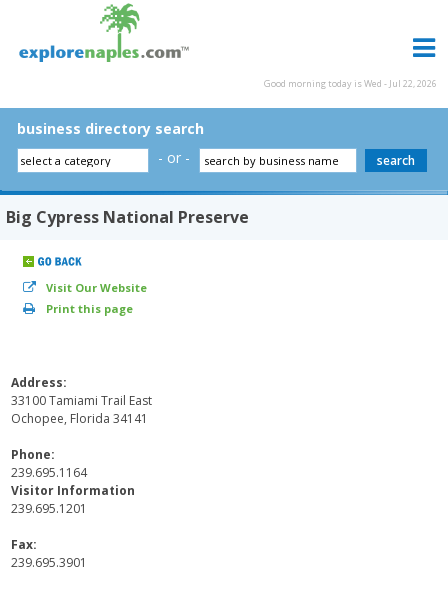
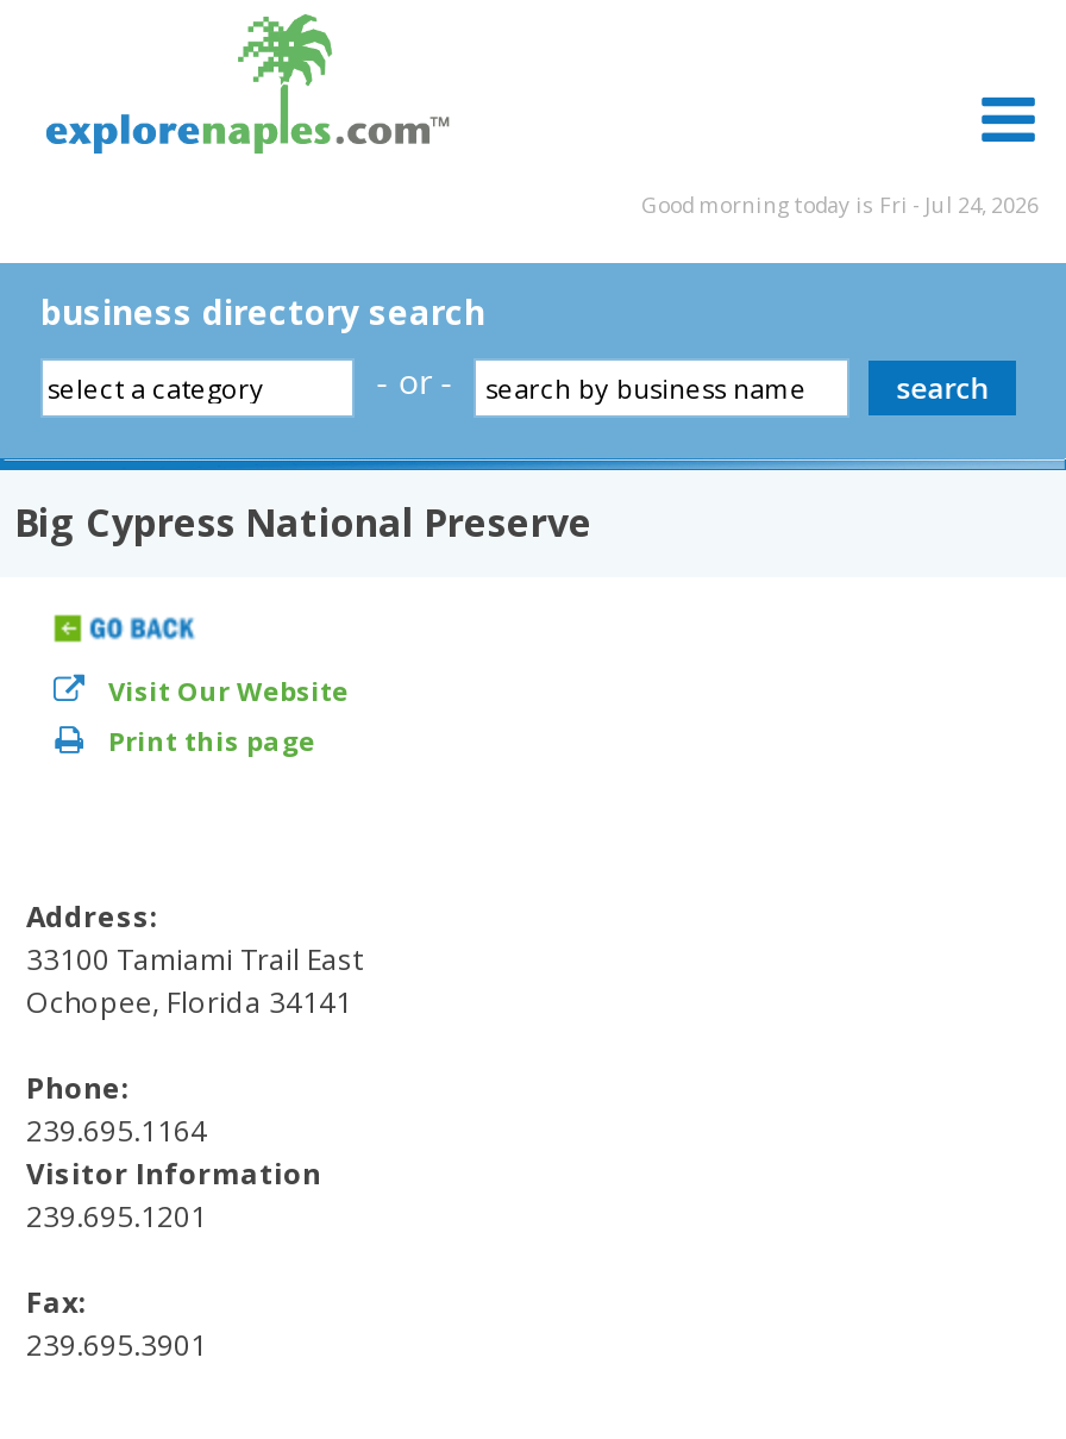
- Good morning today is Wed - Jul 22, 2026
+ Good morning today is Fri - Jul 24, 2026
